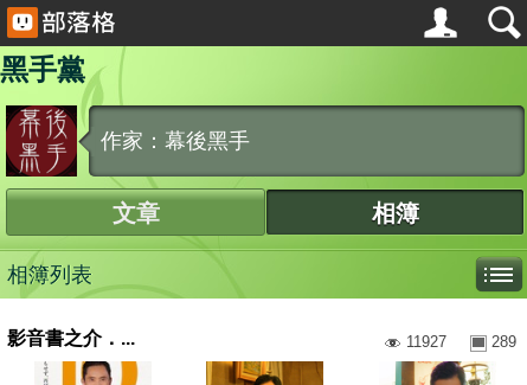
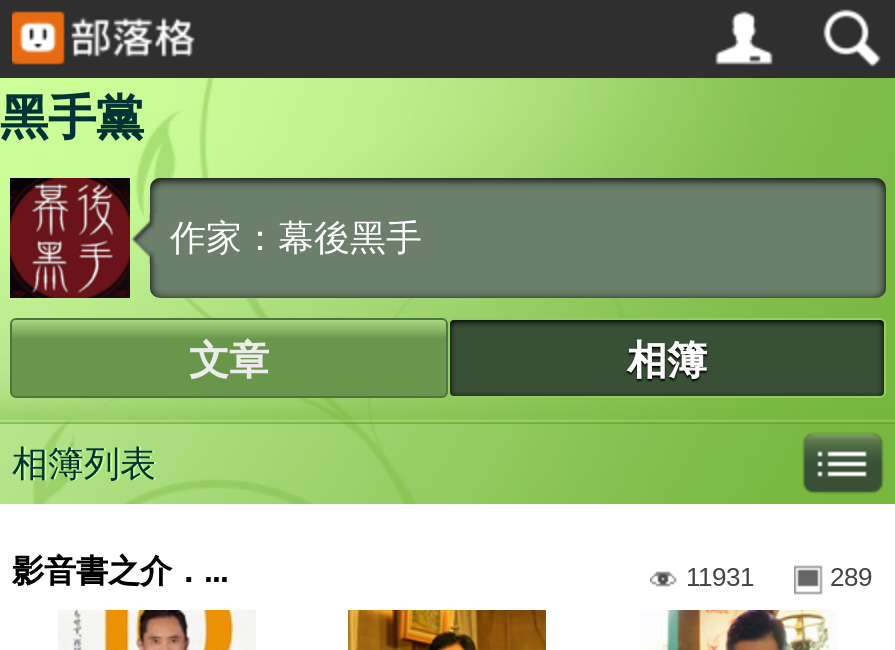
- 11927
+ 11931
